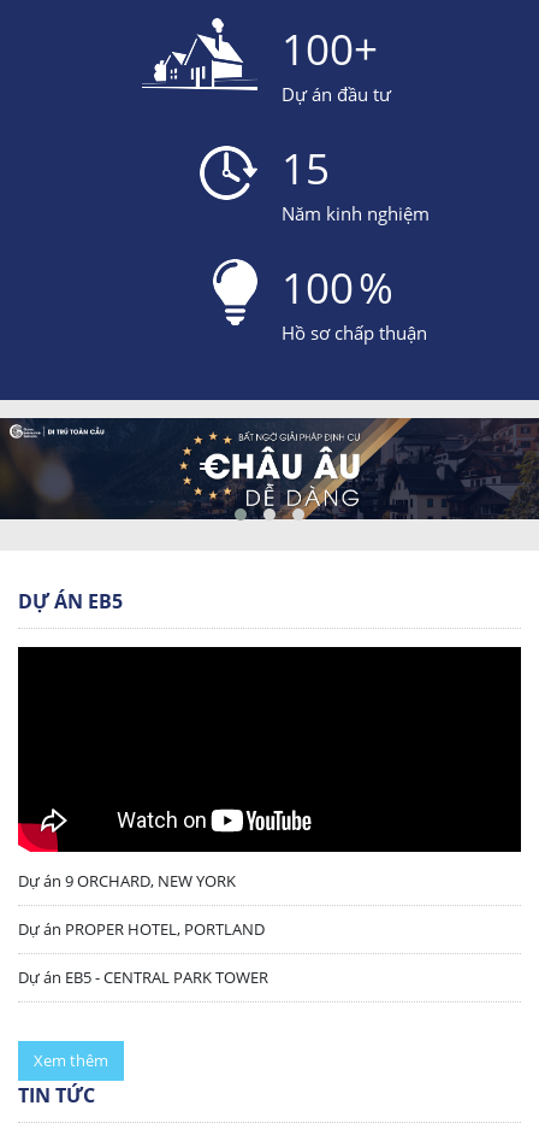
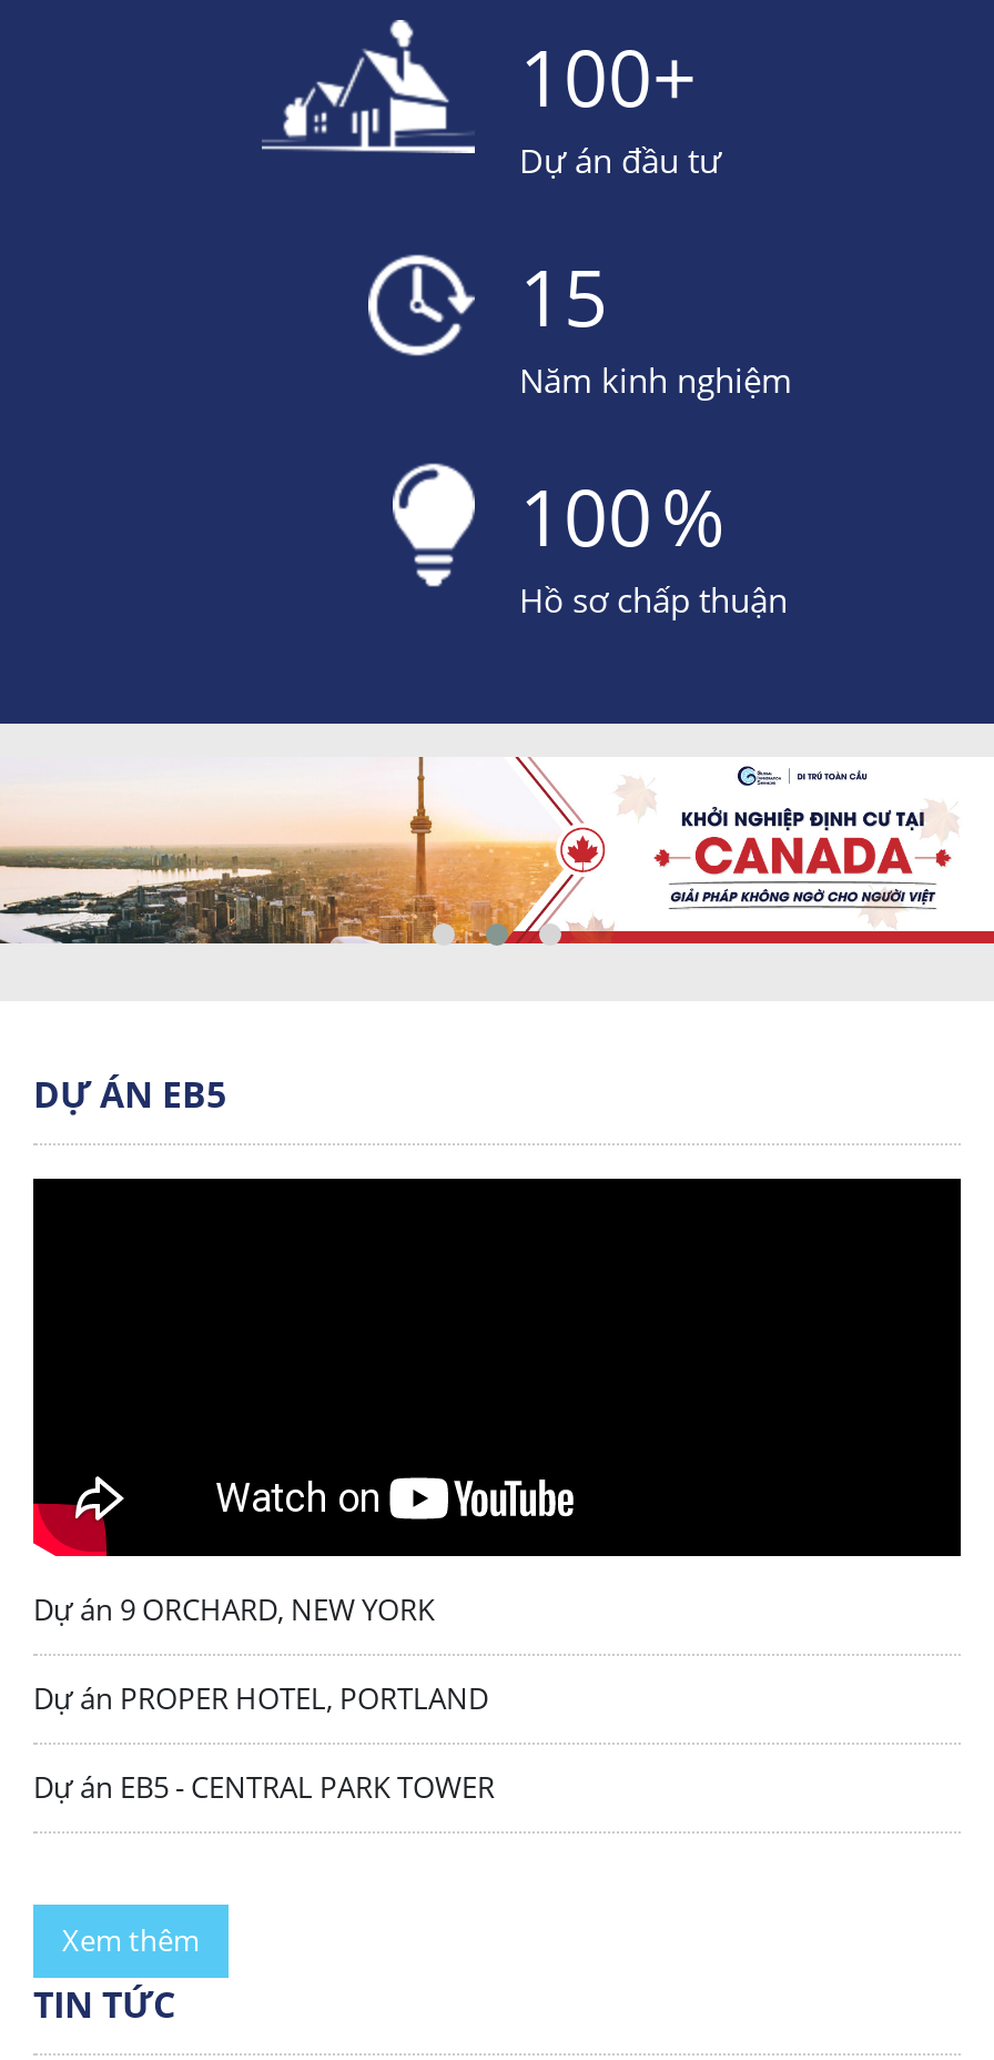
- [image]
+ [image]
